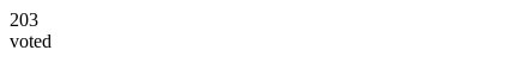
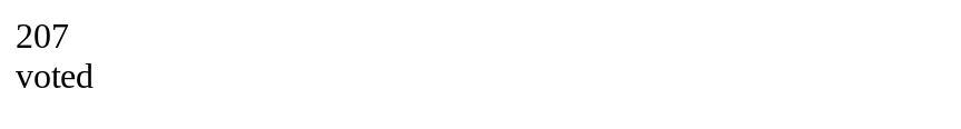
- 203
+ 207
